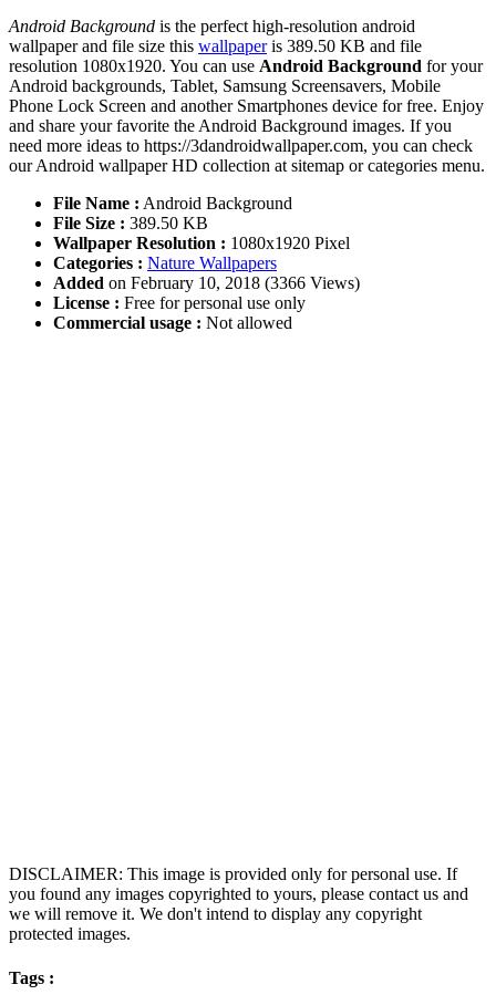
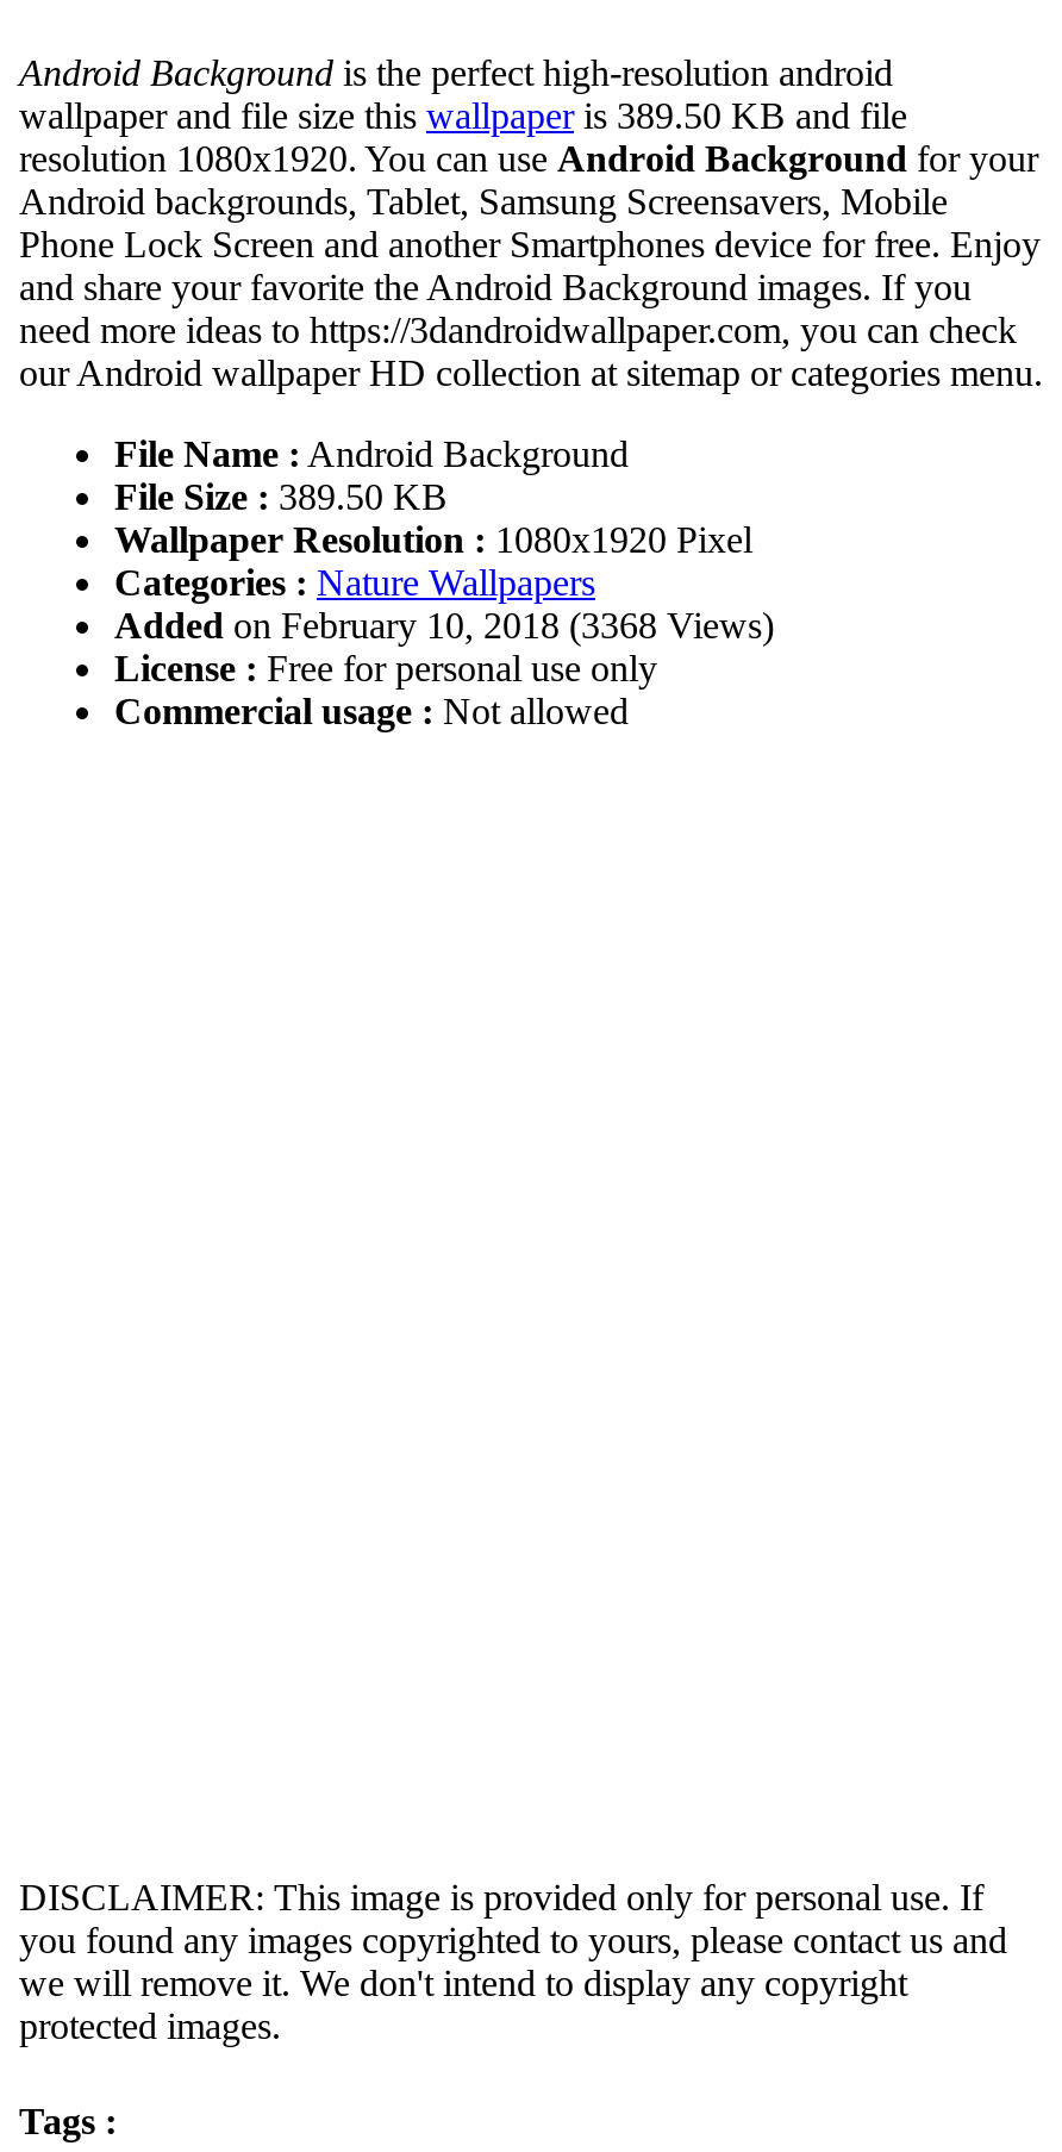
- Added on February 10, 2018 (3366 Views)
+ Added on February 10, 2018 (3368 Views)
